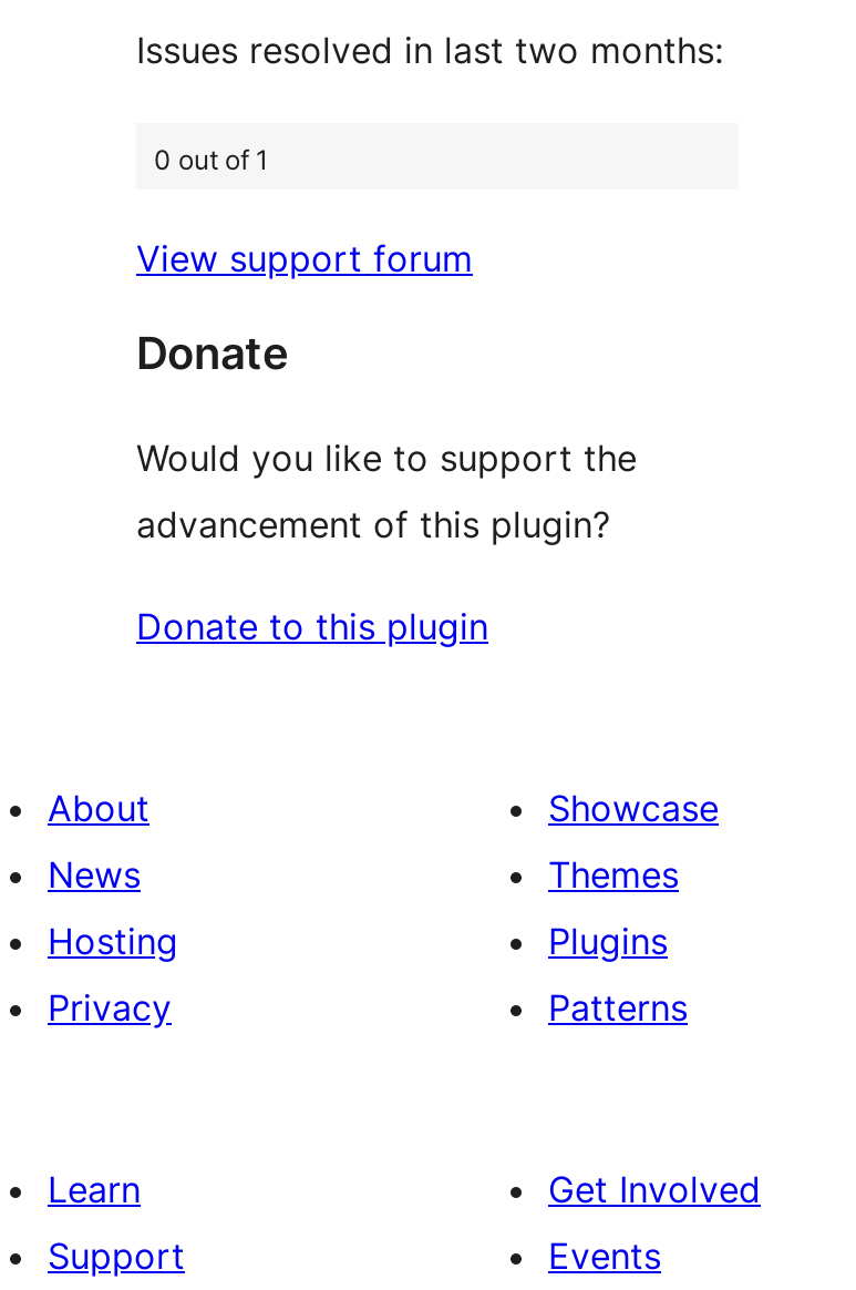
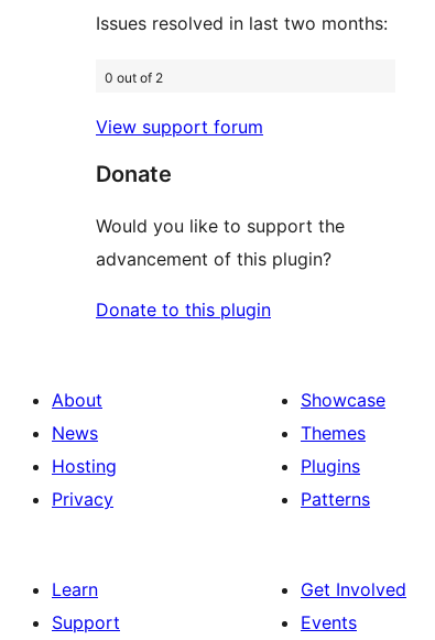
- 0 out of 1
+ 0 out of 2
